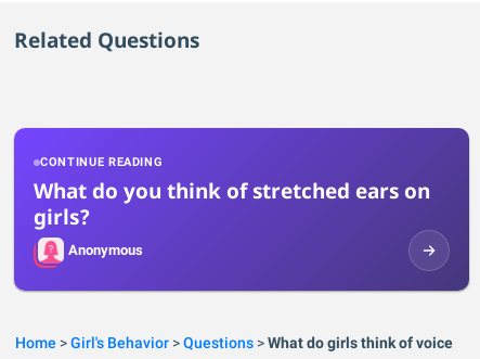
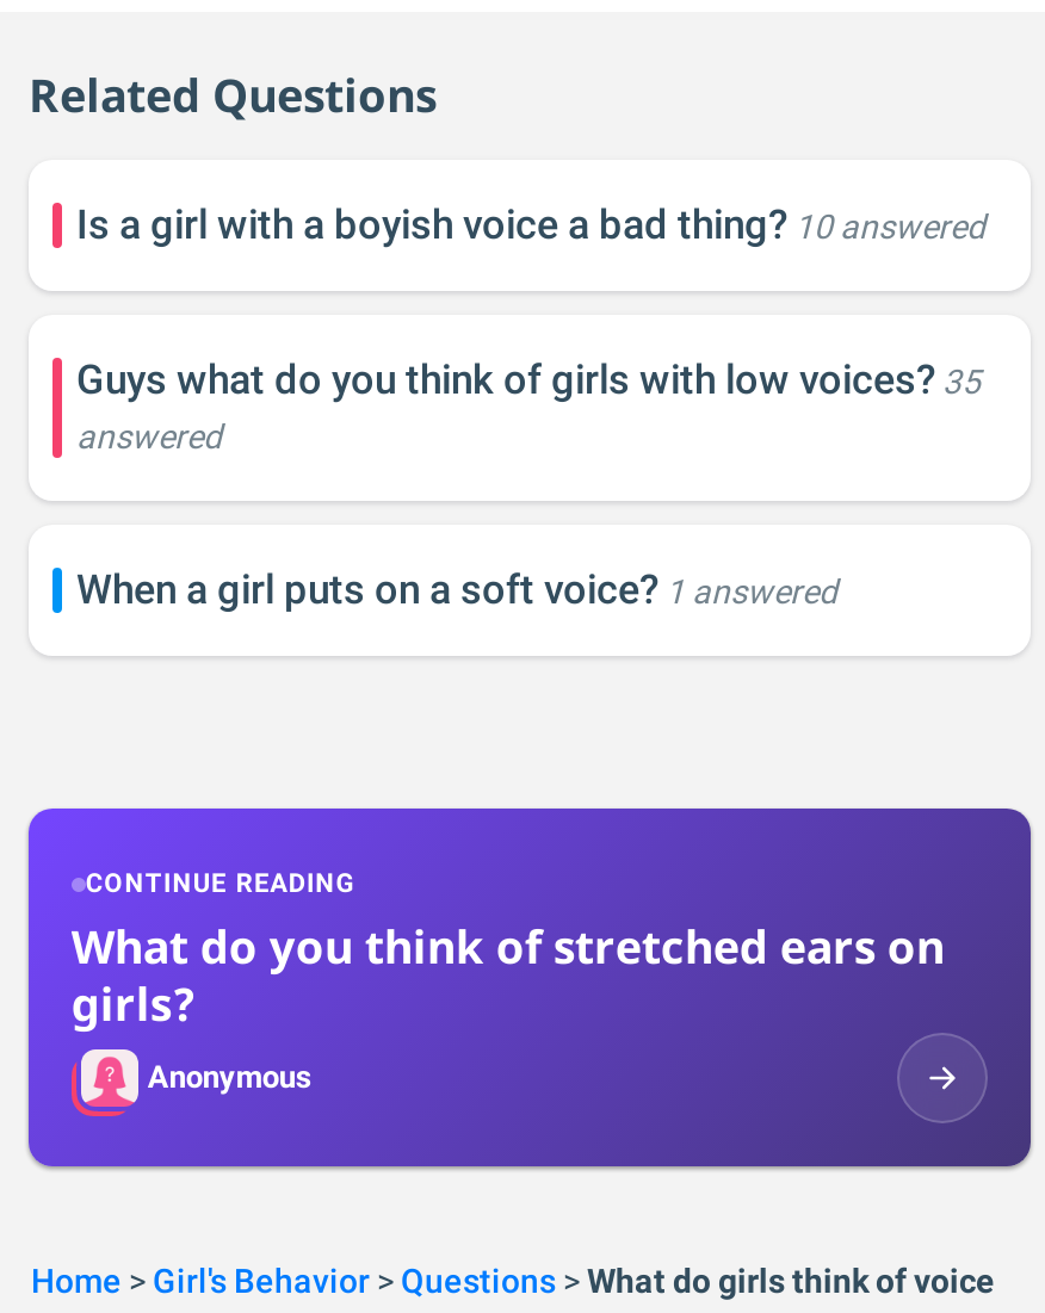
+ Is a girl with a boyish voice a bad thing? 10 answered
+ Guys what do you think of girls with low voices? 35
+ answered
+ When a girl puts on a soft voice? 1 answered
